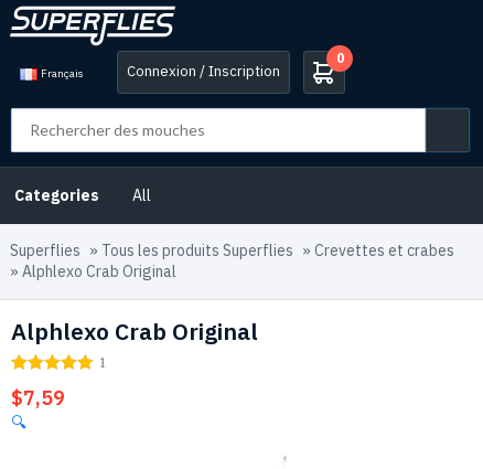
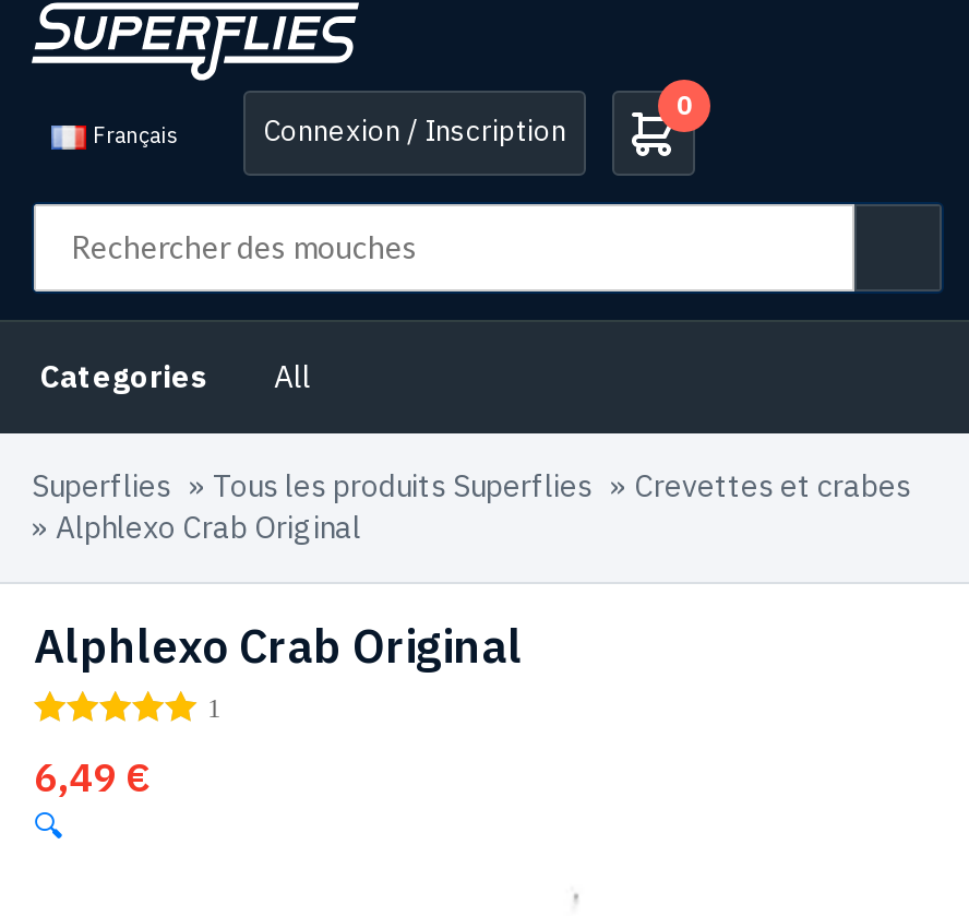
- $7,59
+ 6,49 €
